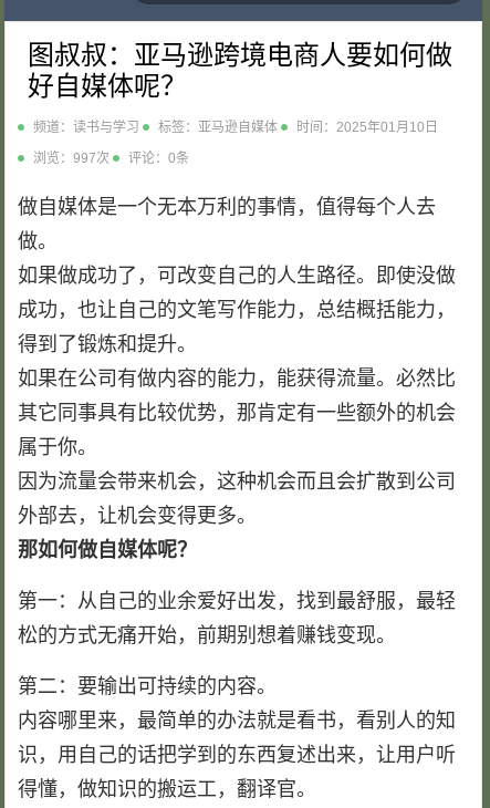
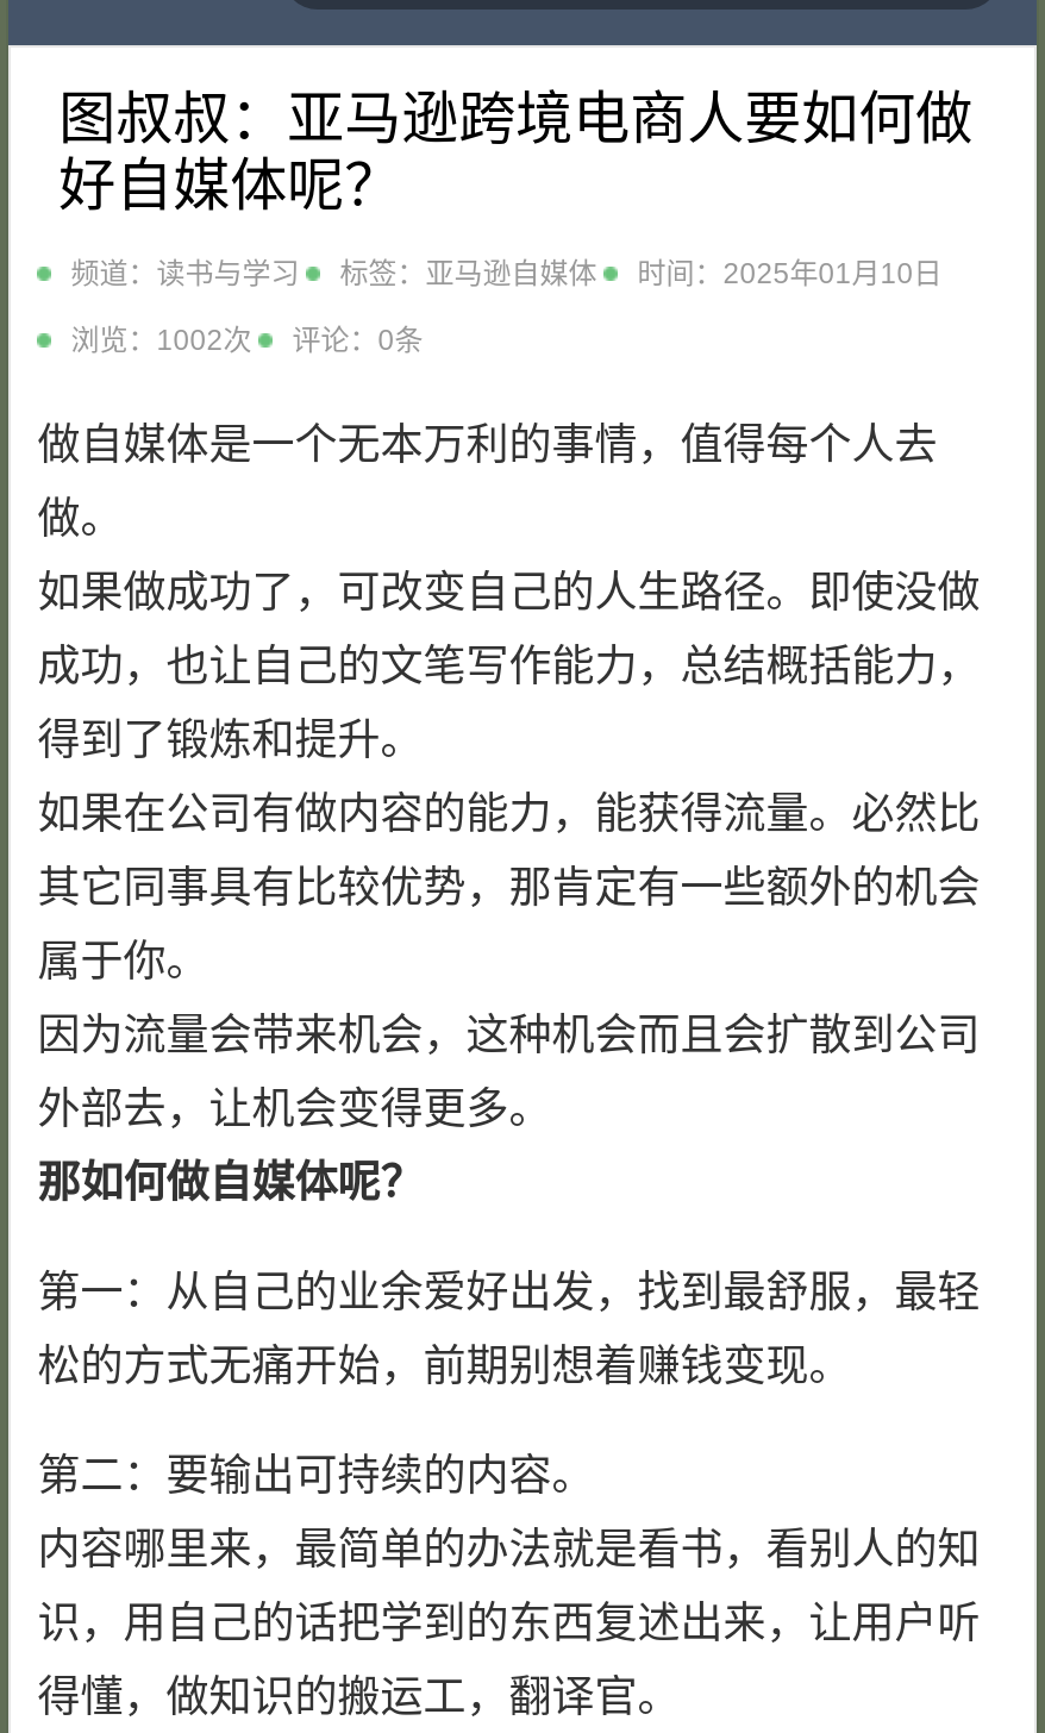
- 浏览：997次 评论：0条
+ 浏览：1002次 评论：0条
